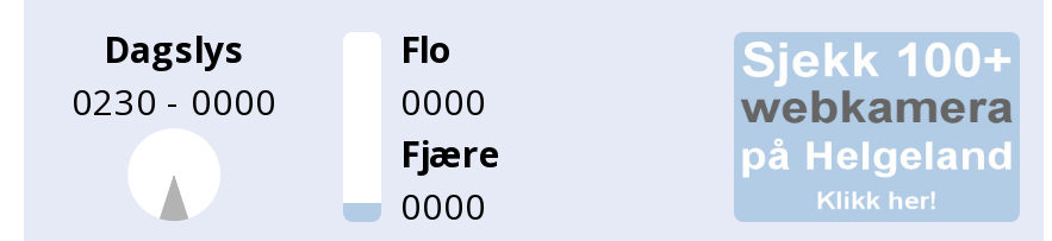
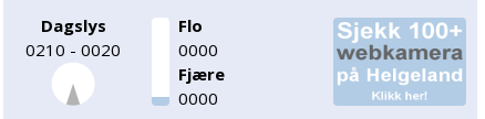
- 0230 - 0000
+ 0210 - 0020
